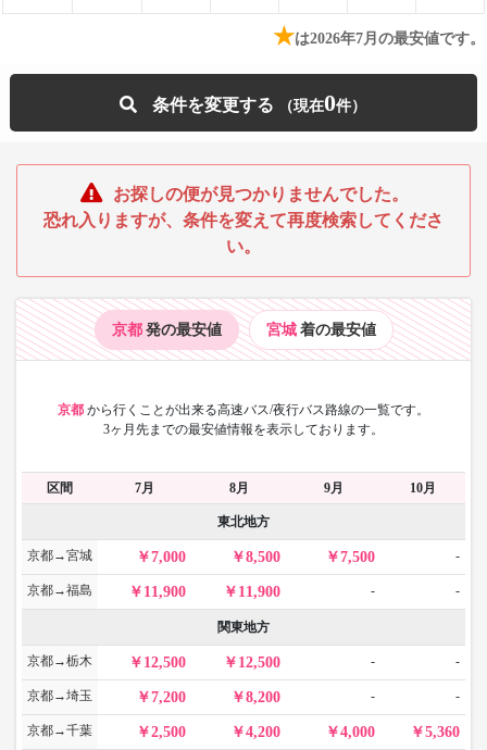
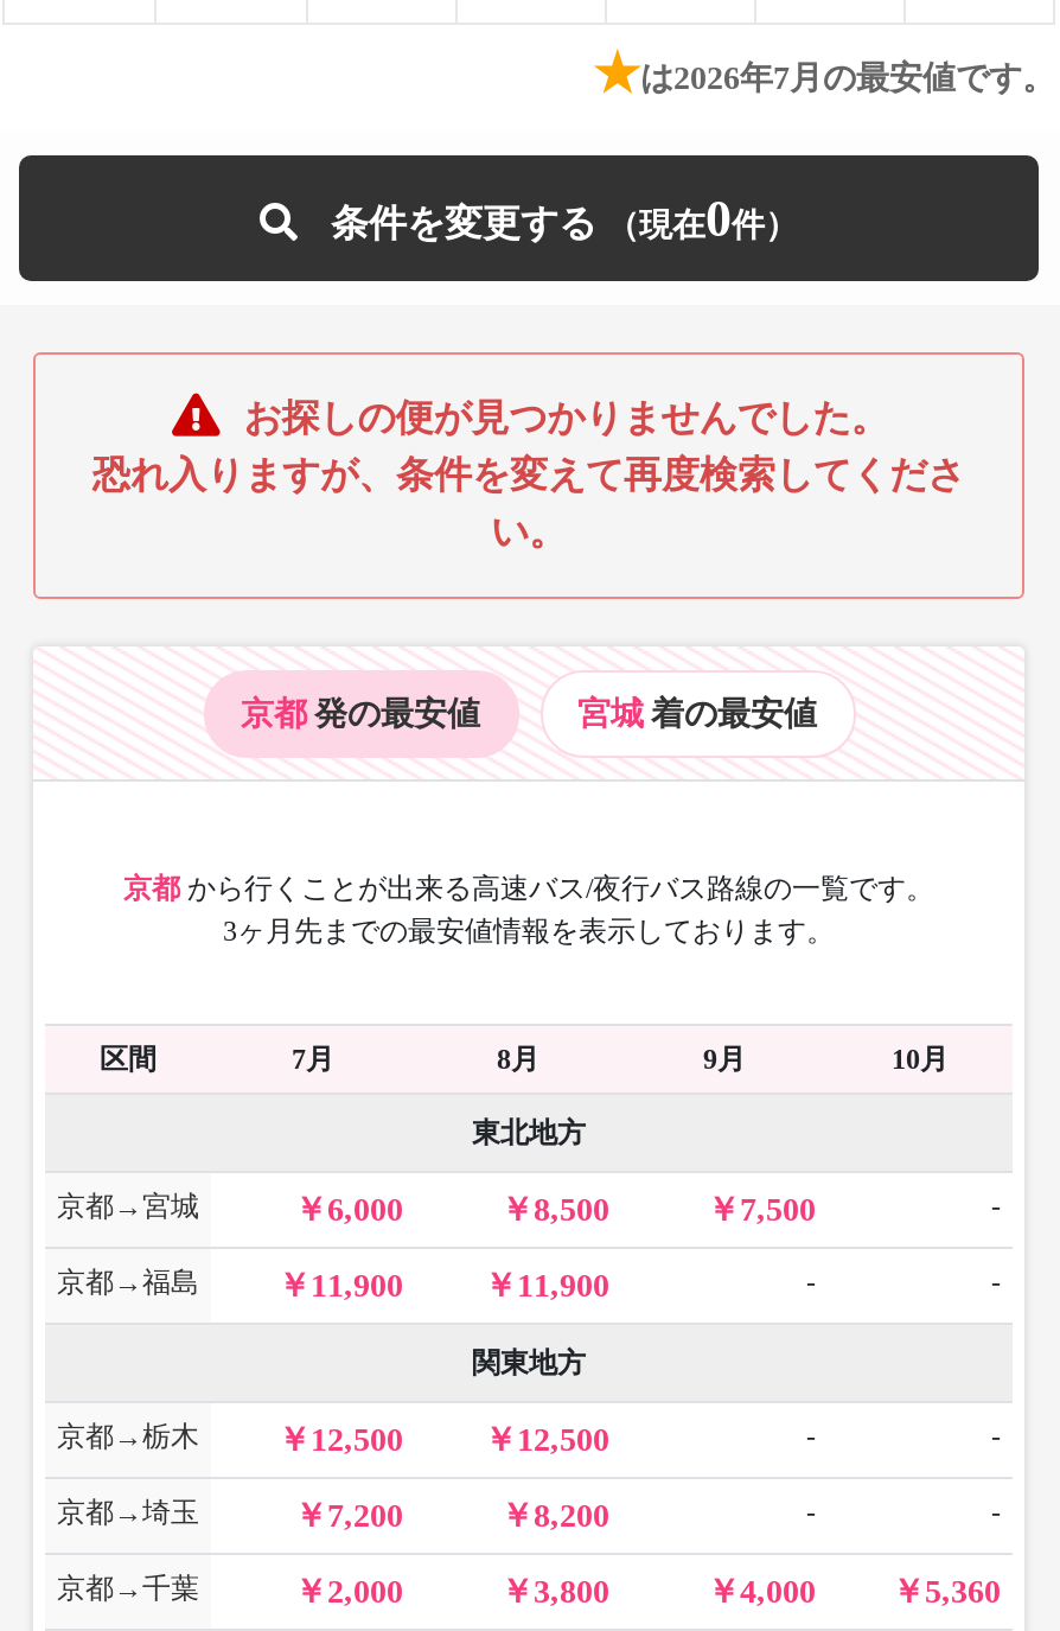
- 7,000
+ 6,000

- 2,500
+ 2,000

- 4,200
+ 3,800
